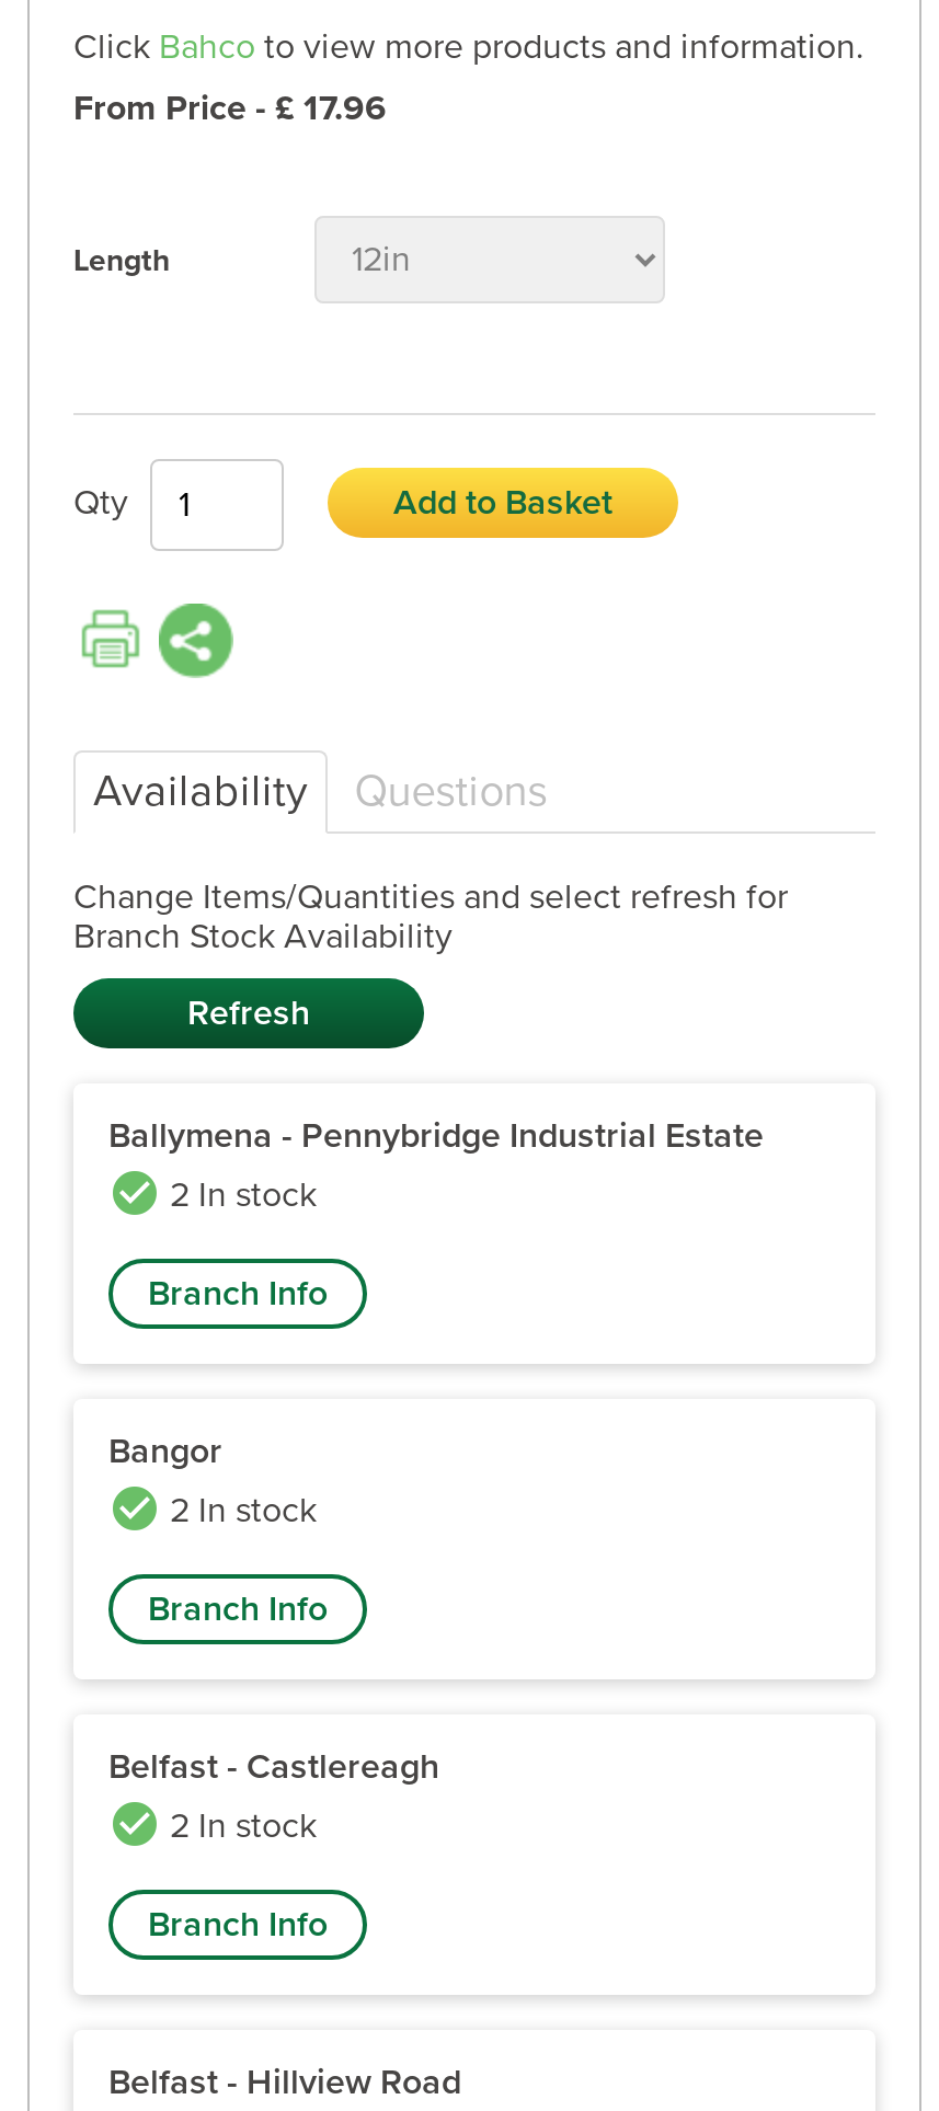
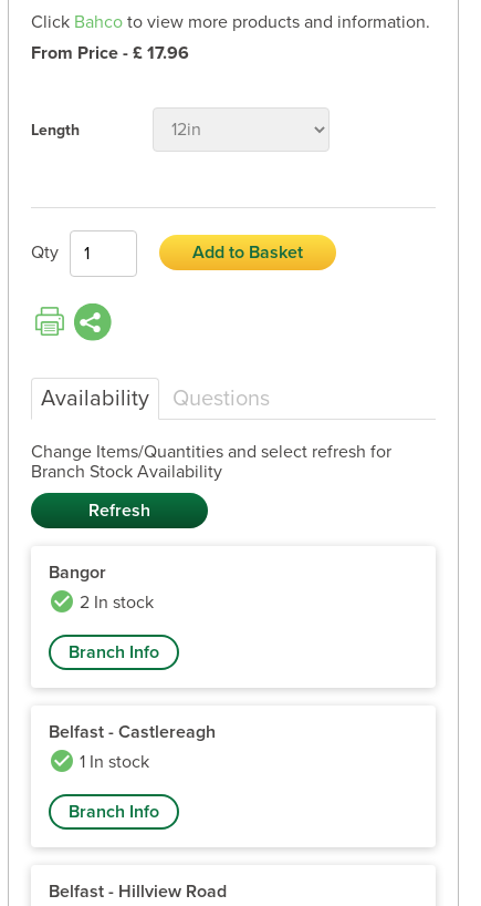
- Ballymena - Pennybridge Industrial Estate
- 2 In stock
- Branch Info

- 2 In stock
+ 1 In stock
